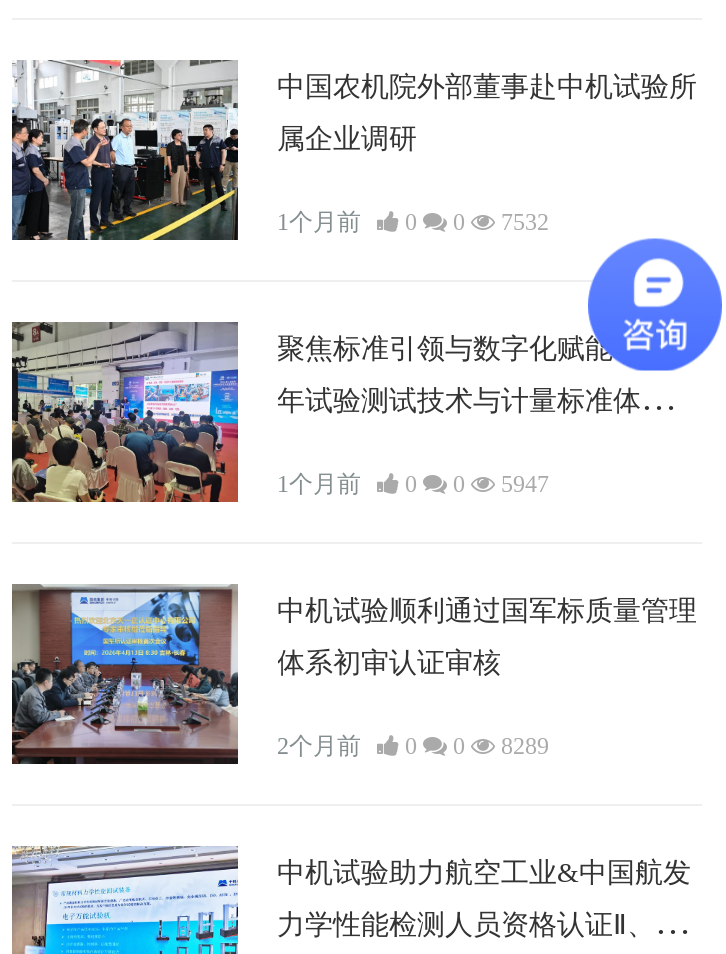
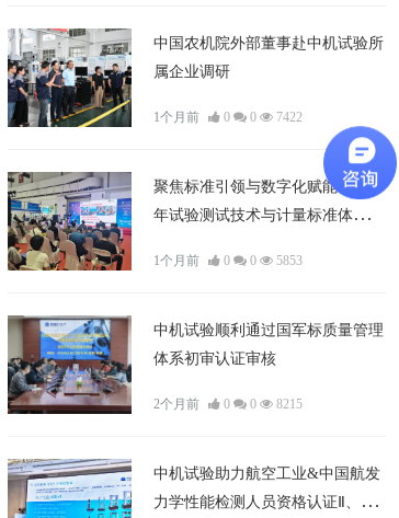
- 1个月前 0 0 7532
+ 1个月前 0 0 7422

- 1个月前 0 0 5947
+ 1个月前 0 0 5853

- 2个月前 0 0 8289
+ 2个月前 0 0 8215
